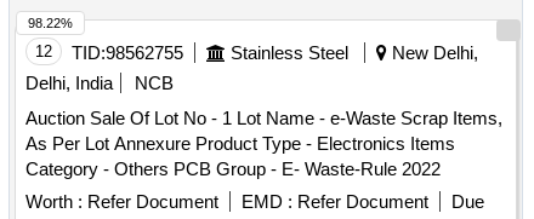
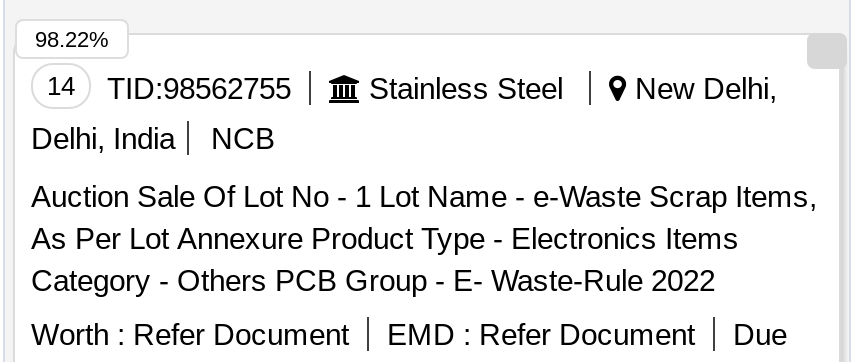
- 12 TID:98562755
+ 14 TID:98562755
